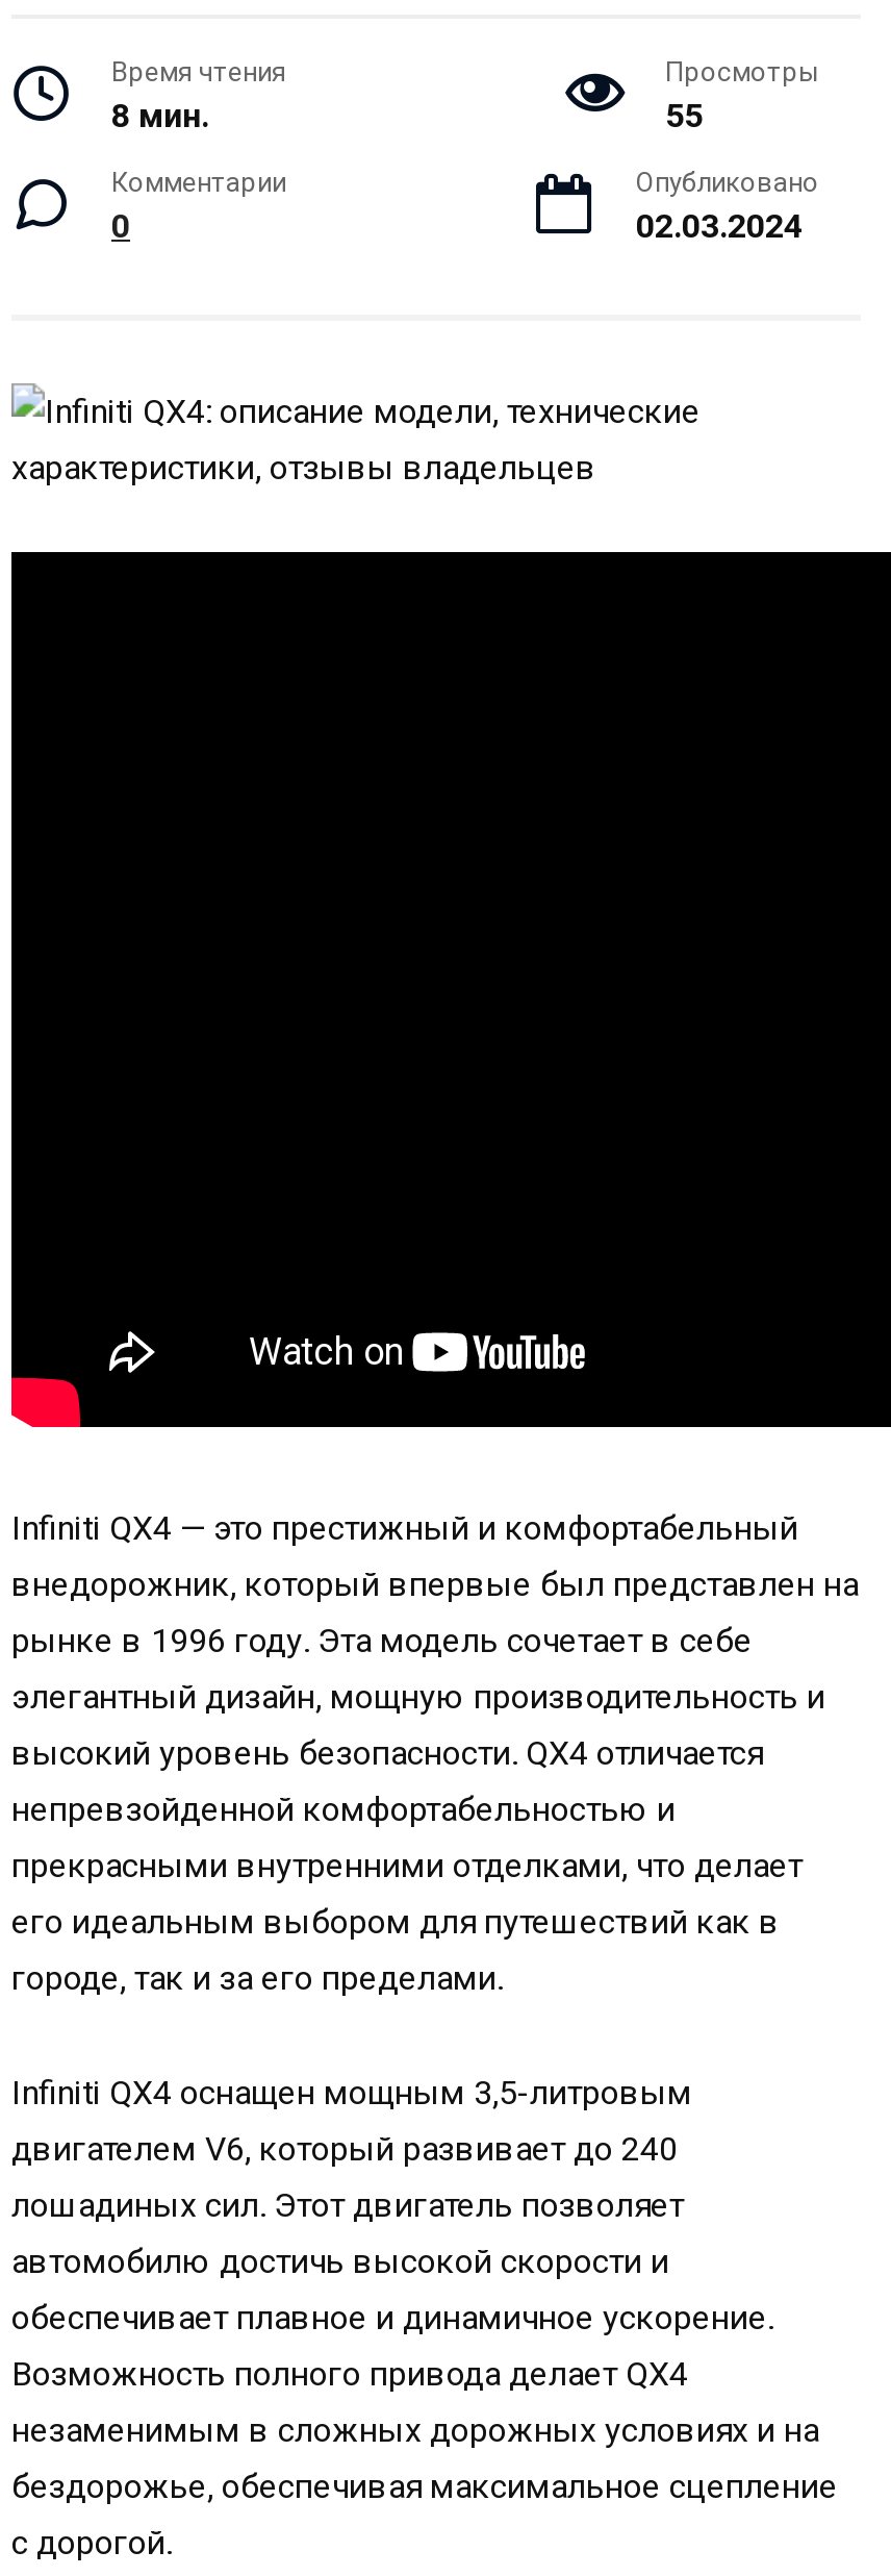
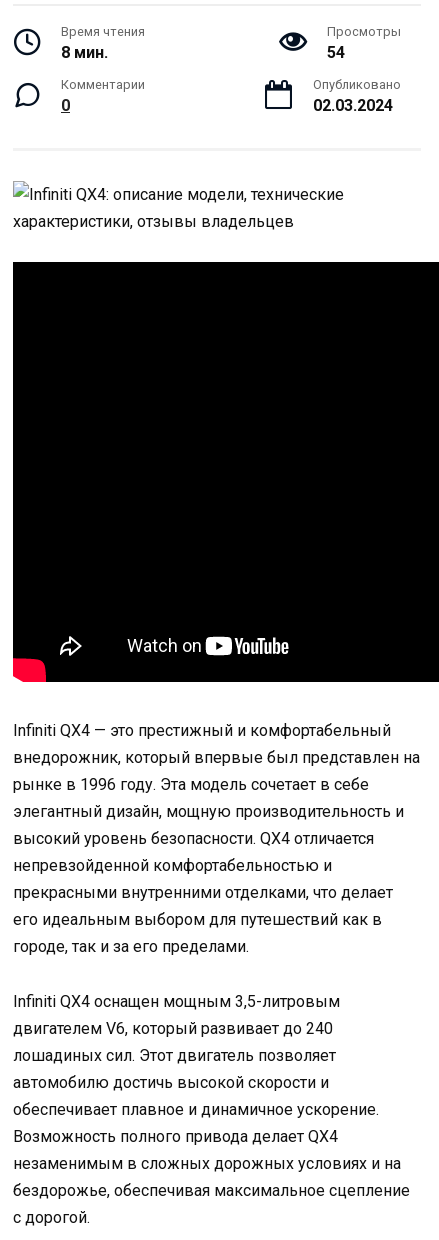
- 55
+ 54
